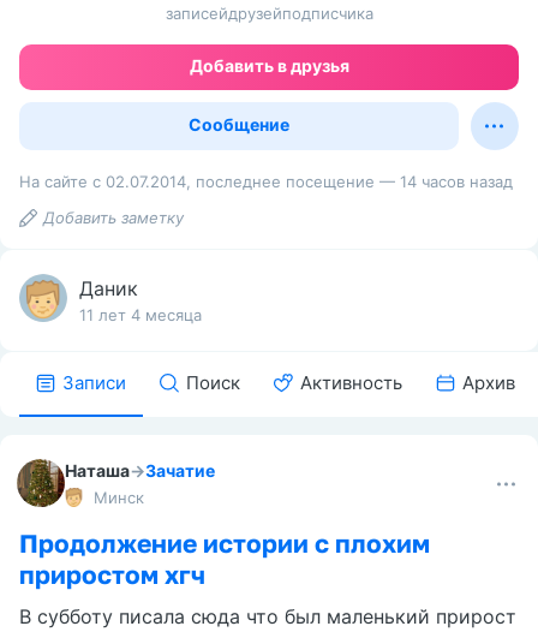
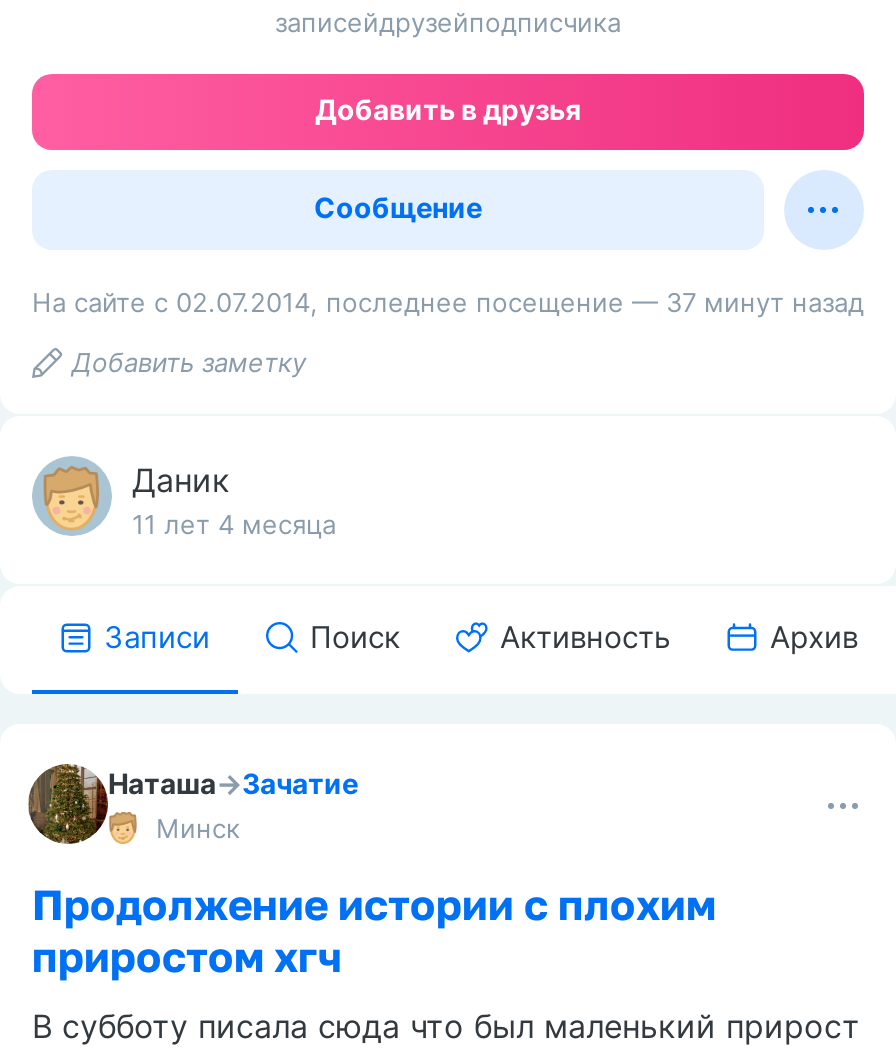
- На сайте с 02.07.2014, последнее посещение — 14 часов назад
+ На сайте с 02.07.2014, последнее посещение — 37 минут назад
